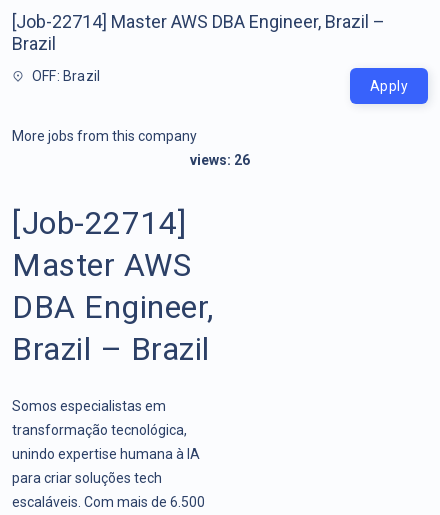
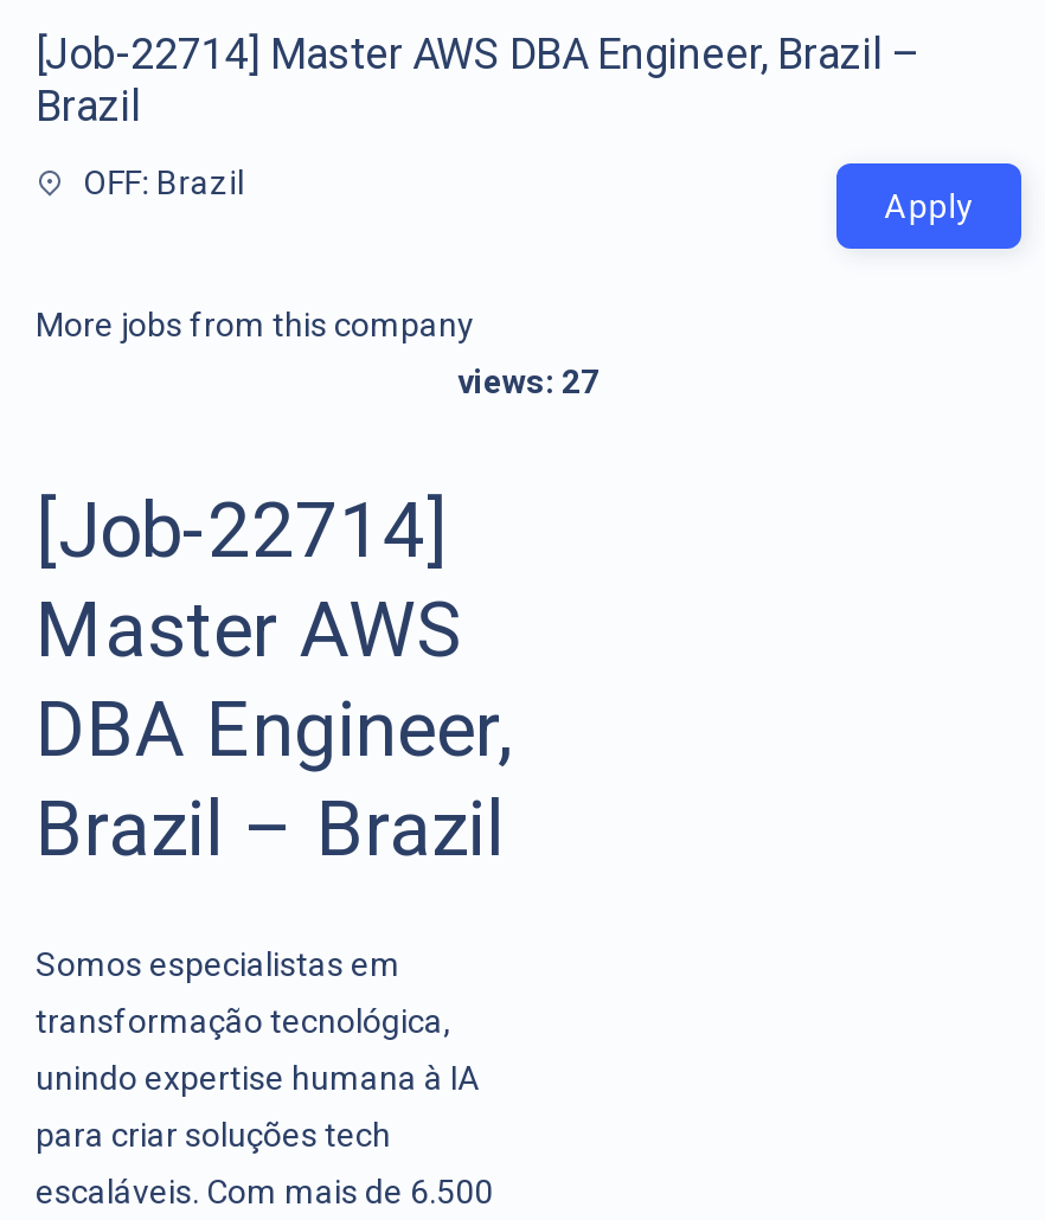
- views: 26
+ views: 27
